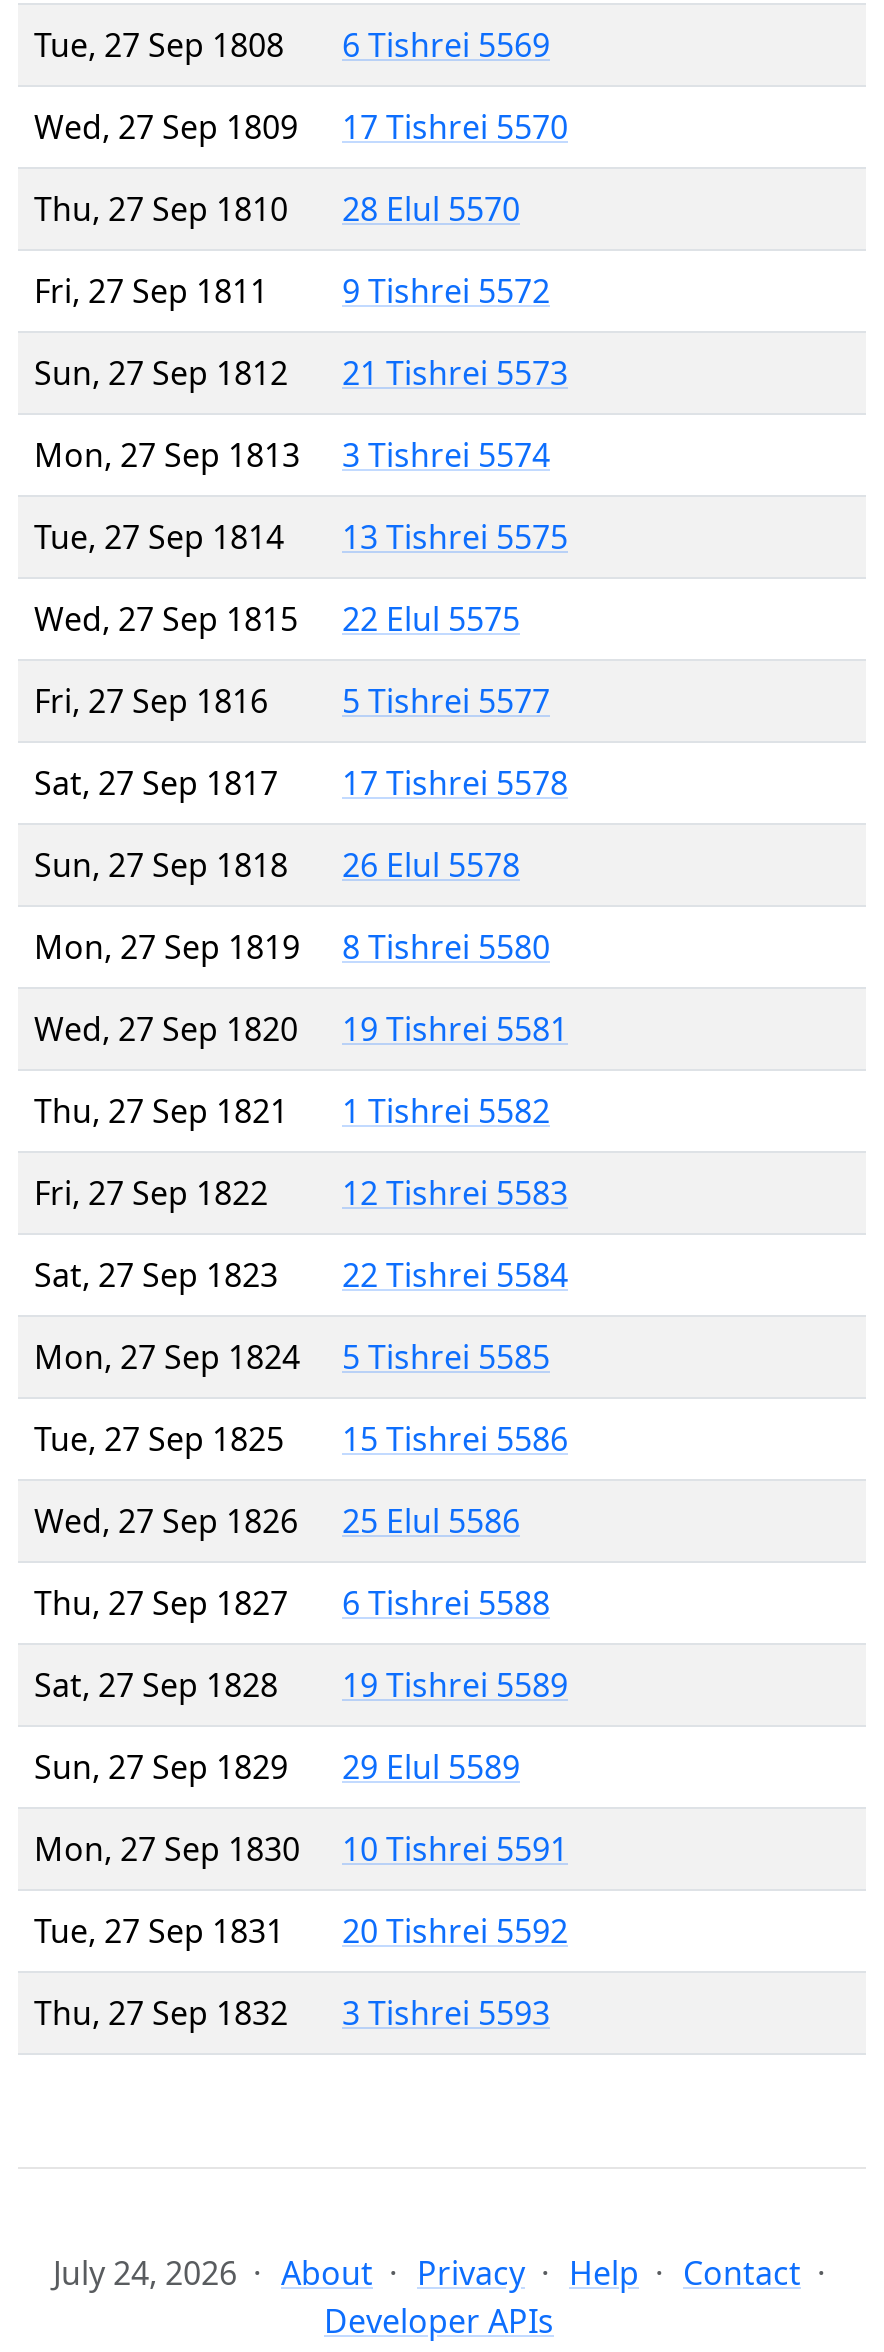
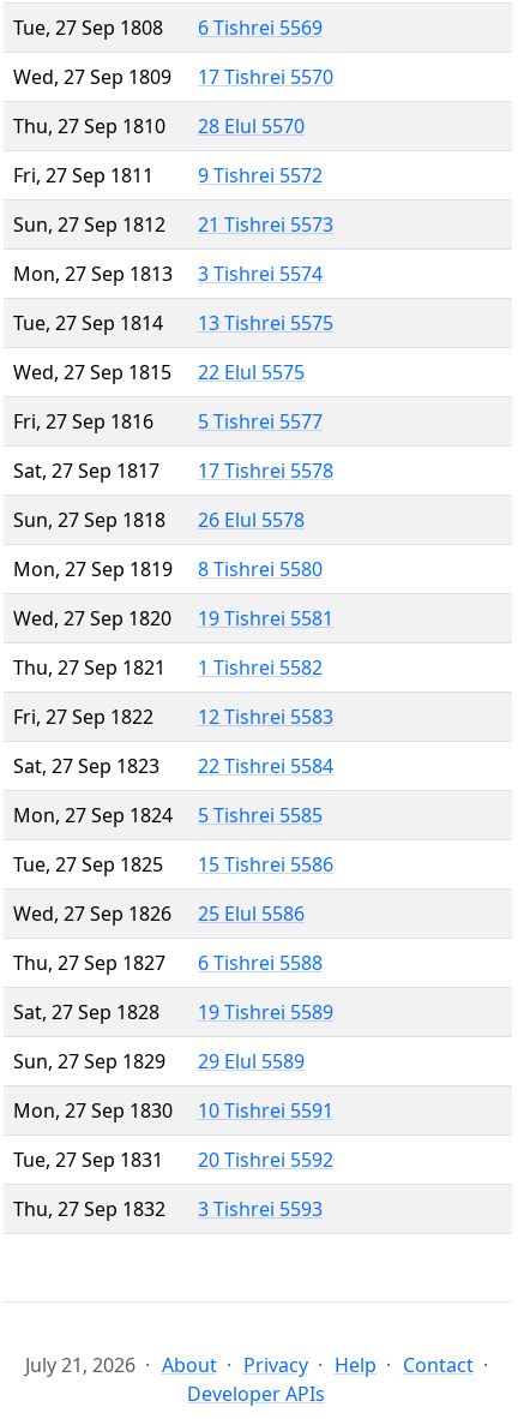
- July 24, 2026 About Privacy Help Contact
+ July 21, 2026 About Privacy Help Contact
